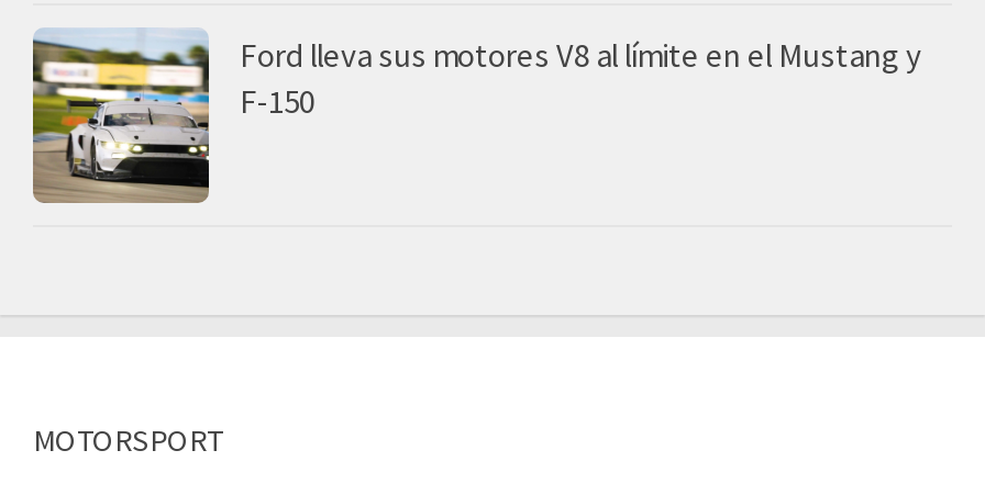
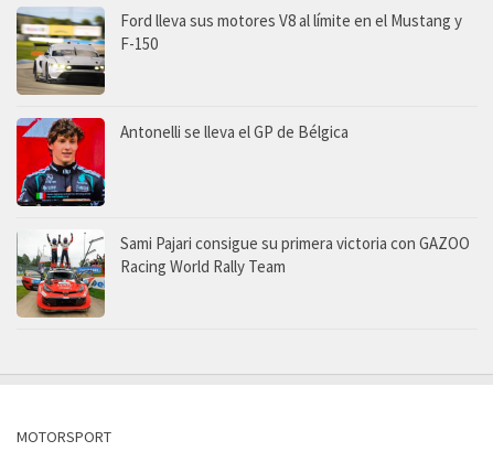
+ [image]
+ Antonelli se lleva el GP de Bélgica

+ [image]
+ Sami Pajari consigue su primera victoria con GAZOO
+ Racing World Rally Team
